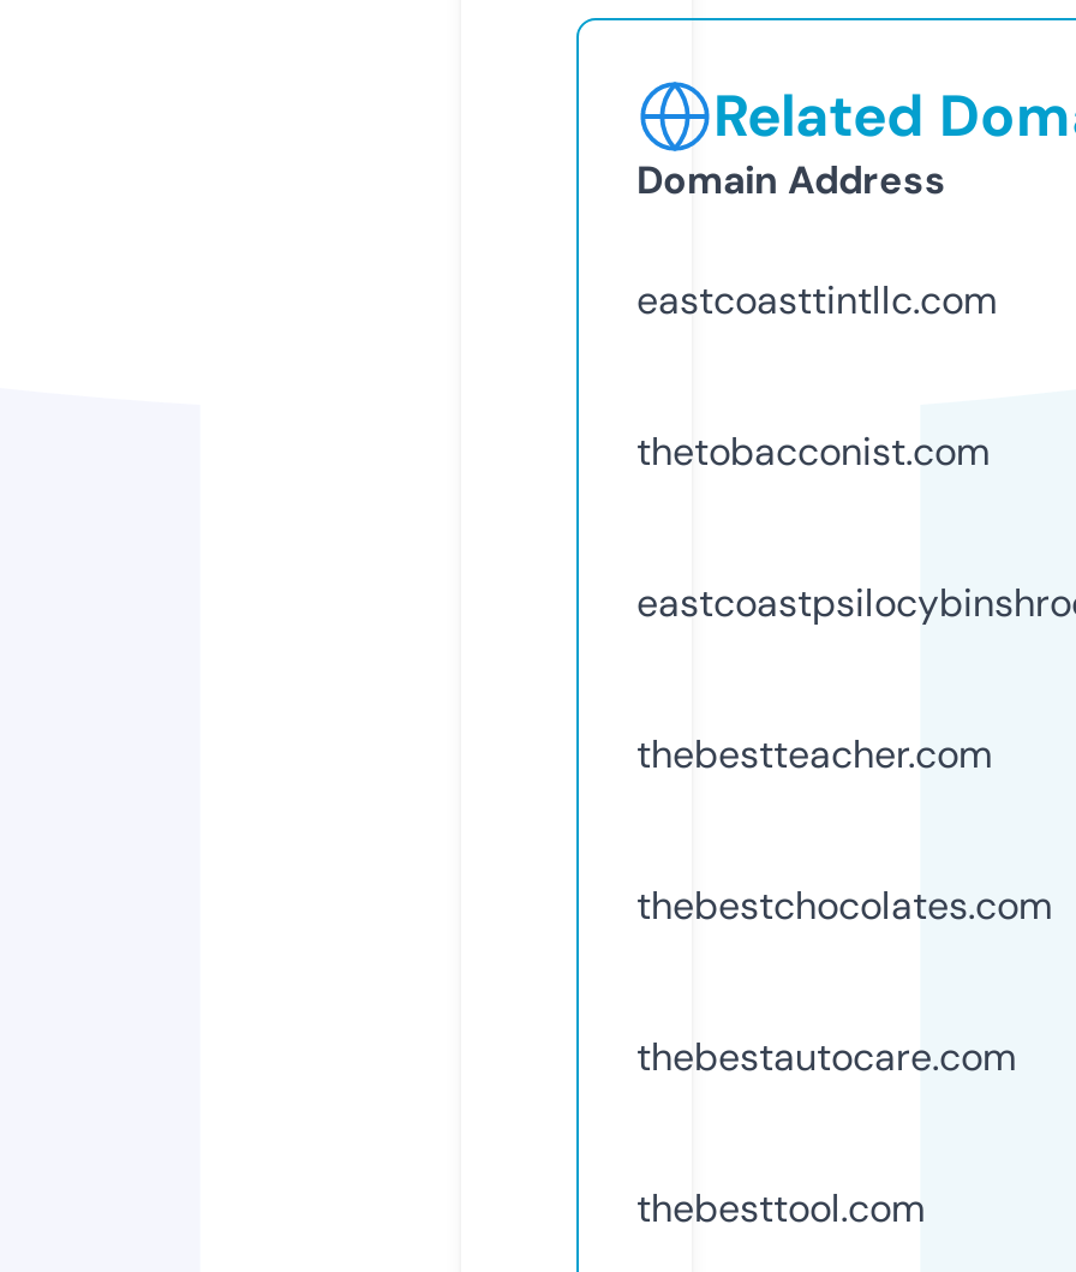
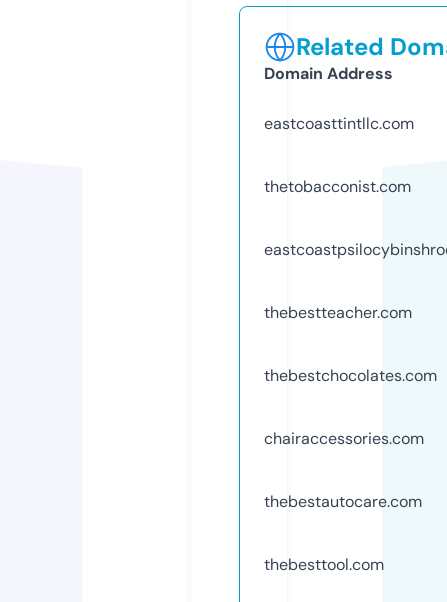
+ chairaccessories.com
